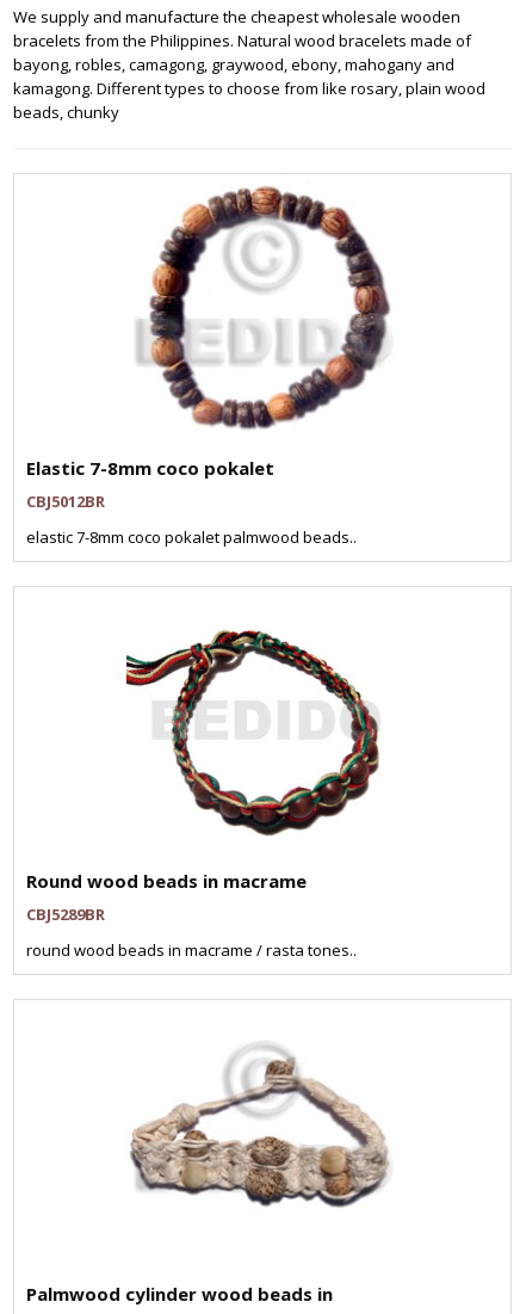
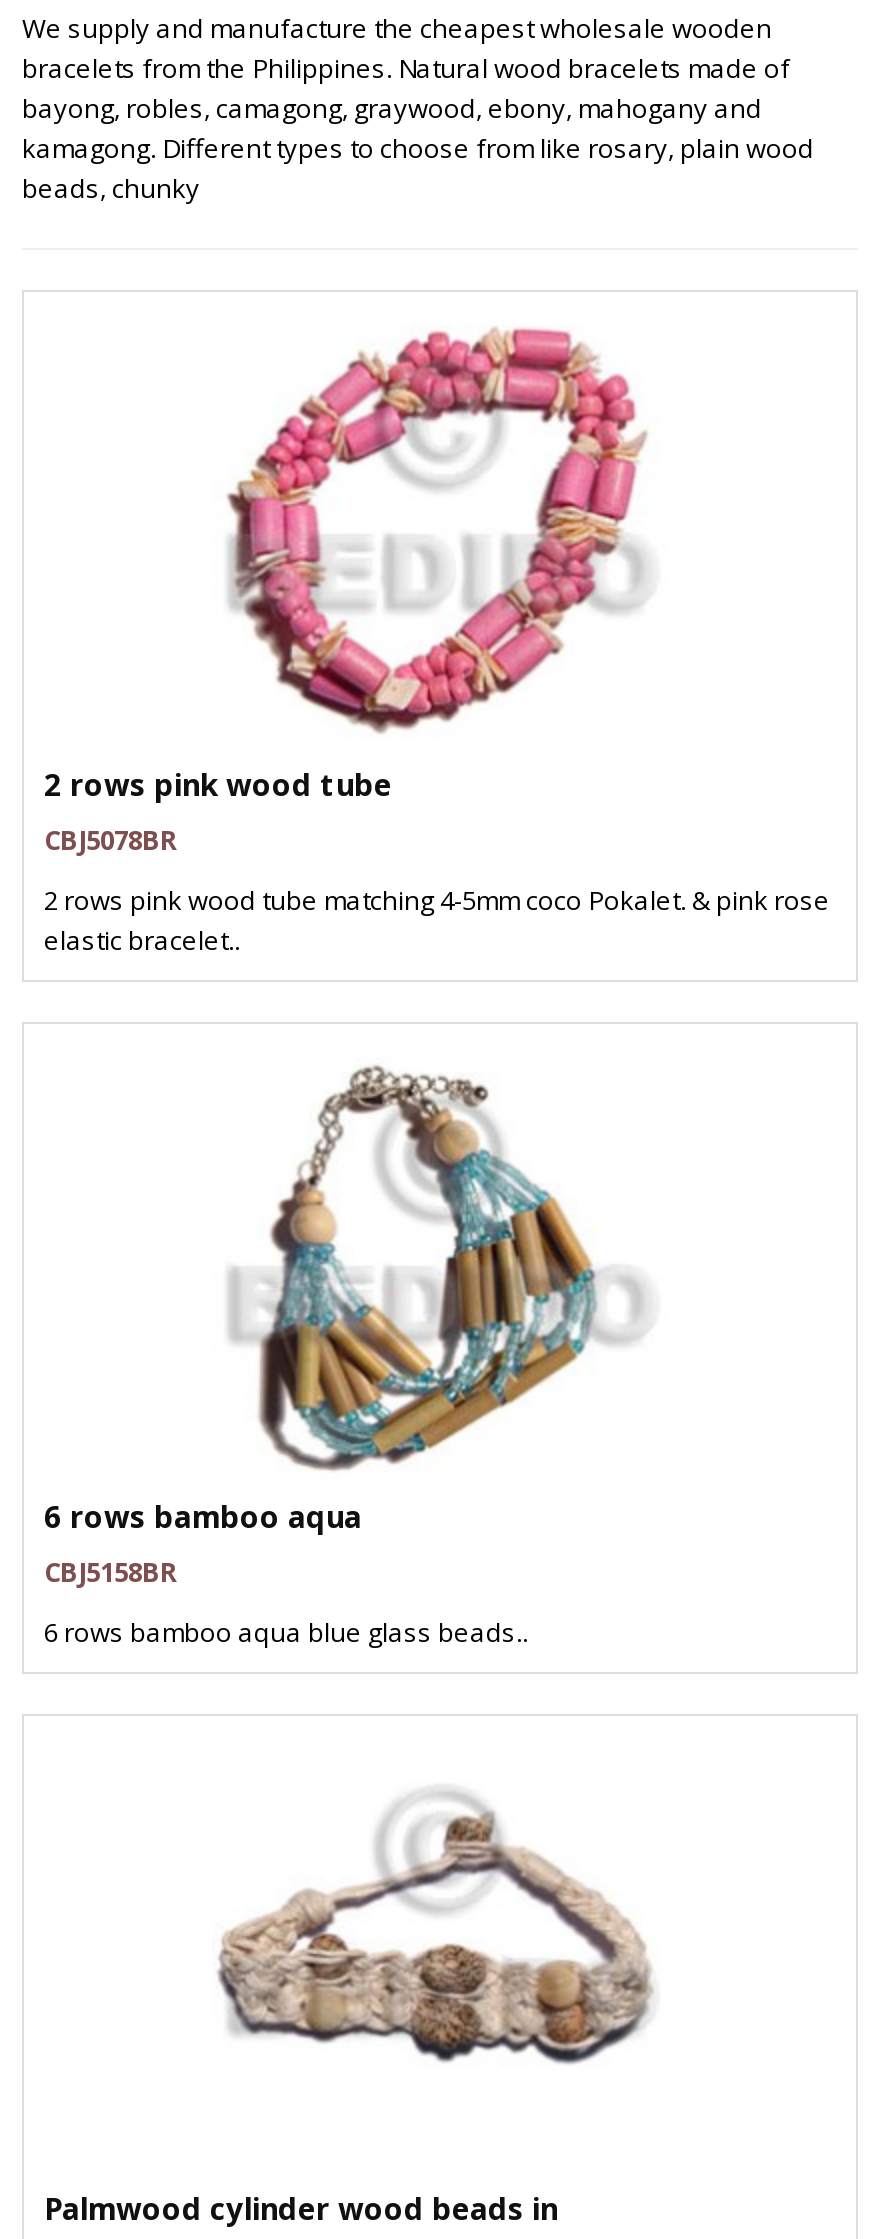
- [image]
- Elastic 7-8mm coco pokalet
- CBJ5012BR
+ [image]
+ 2 rows pink wood tube
+ CBJ5078BR

- elastic 7-8mm coco pokalet palmwood beads..
+ 2 rows pink wood tube matching 4-5mm coco Pokalet. & pink rose
+ elastic bracelet..

- [image]
- Round wood beads in macrame
- CBJ5289BR
+ [image]
+ 6 rows bamboo aqua
+ CBJ5158BR

- round wood beads in macrame / rasta tones..
+ 6 rows bamboo aqua blue glass beads..
